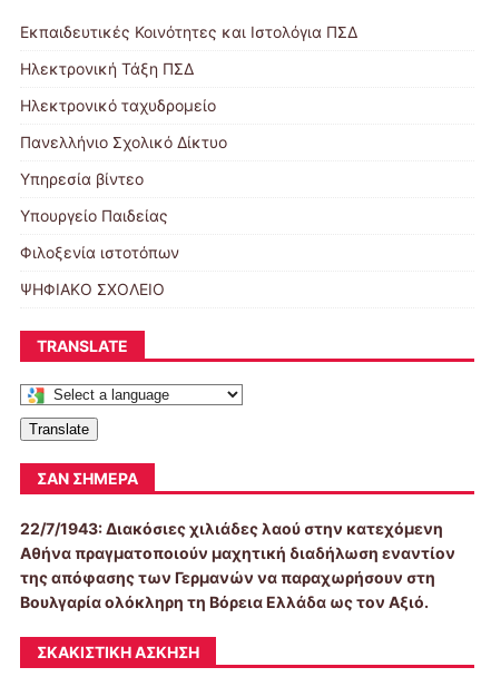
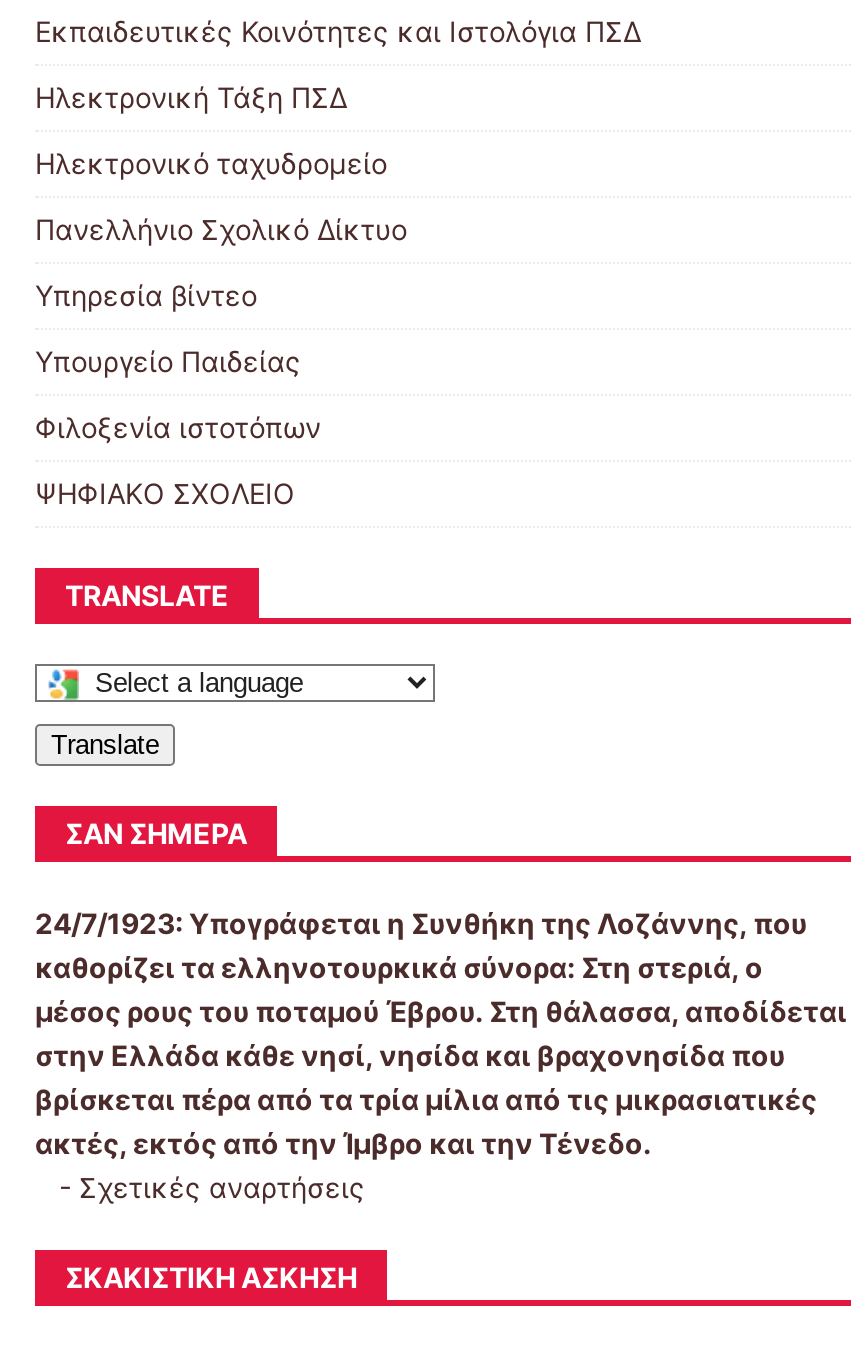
- 22/7/1943: Διακόσιες χιλιάδες λαού στην κατεχόμενη
- Αθήνα πραγματοποιούν μαχητική διαδήλωση εναντίον
- της απόφασης των Γερμανών να παραχωρήσουν στη
- Βουλγαρία ολόκληρη τη Βόρεια Ελλάδα ως τον Αξιό.
+ 24/7/1923: Υπογράφεται η Συνθήκη της Λοζάννης, που
+ καθορίζει τα ελληνοτουρκικά σύνορα: Στη στεριά, ο
+ μέσος ρους του ποταμού Έβρου. Στη θάλασσα, αποδίδεται
+ στην Ελλάδα κάθε νησί, νησίδα και βραχονησίδα που
+ βρίσκεται πέρα από τα τρία μίλια από τις μικρασιατικές
+ ακτές, εκτός από την Ίμβρο και την Τένεδο.
+ - Σχετικές αναρτήσεις
